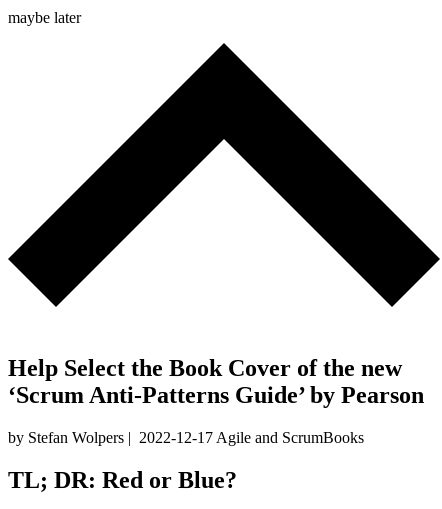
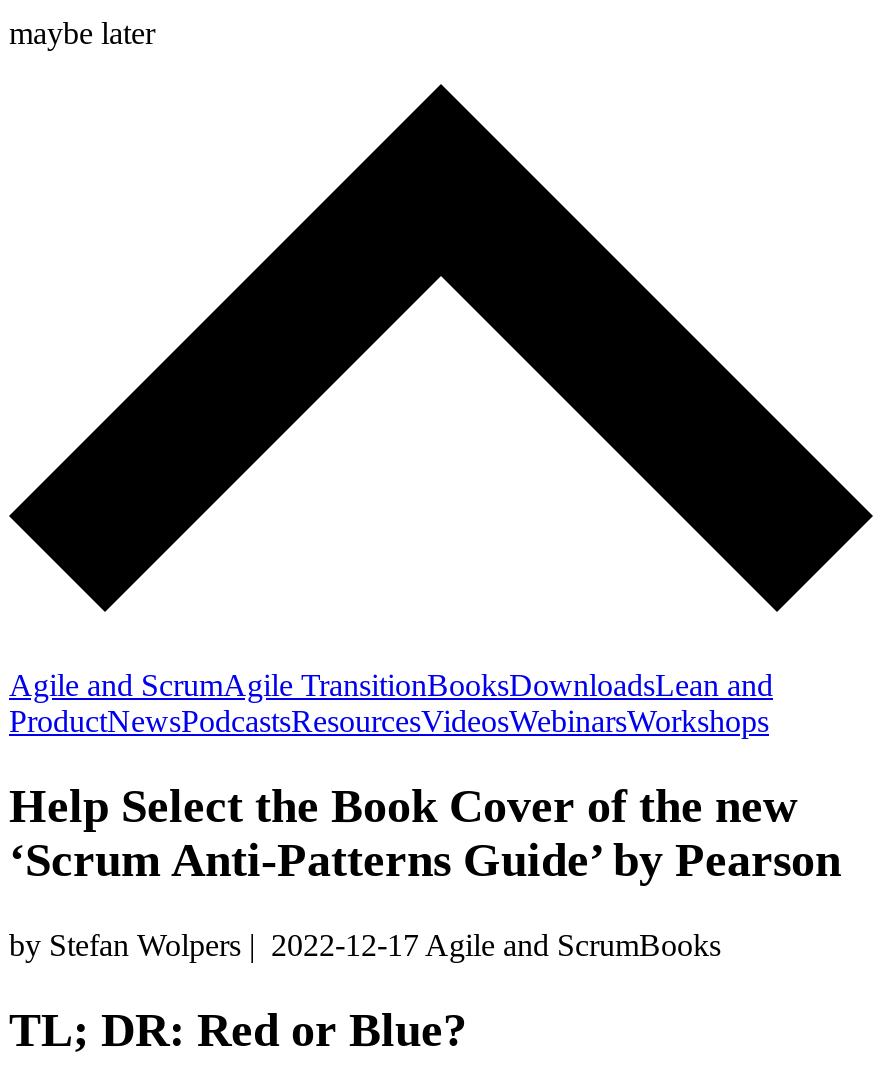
+ Agile and ScrumAgile TransitionBooksDownloadsLean and
+ ProductNewsPodcastsResourcesVideosWebinarsWorkshops
